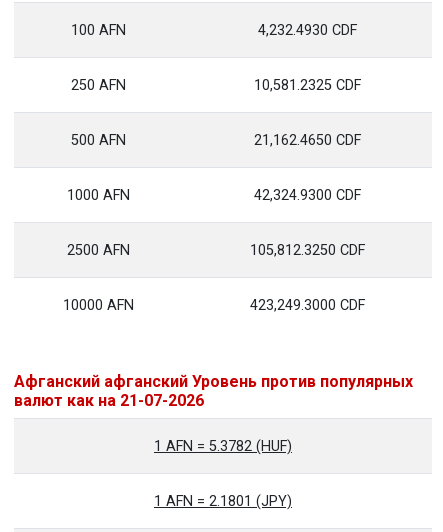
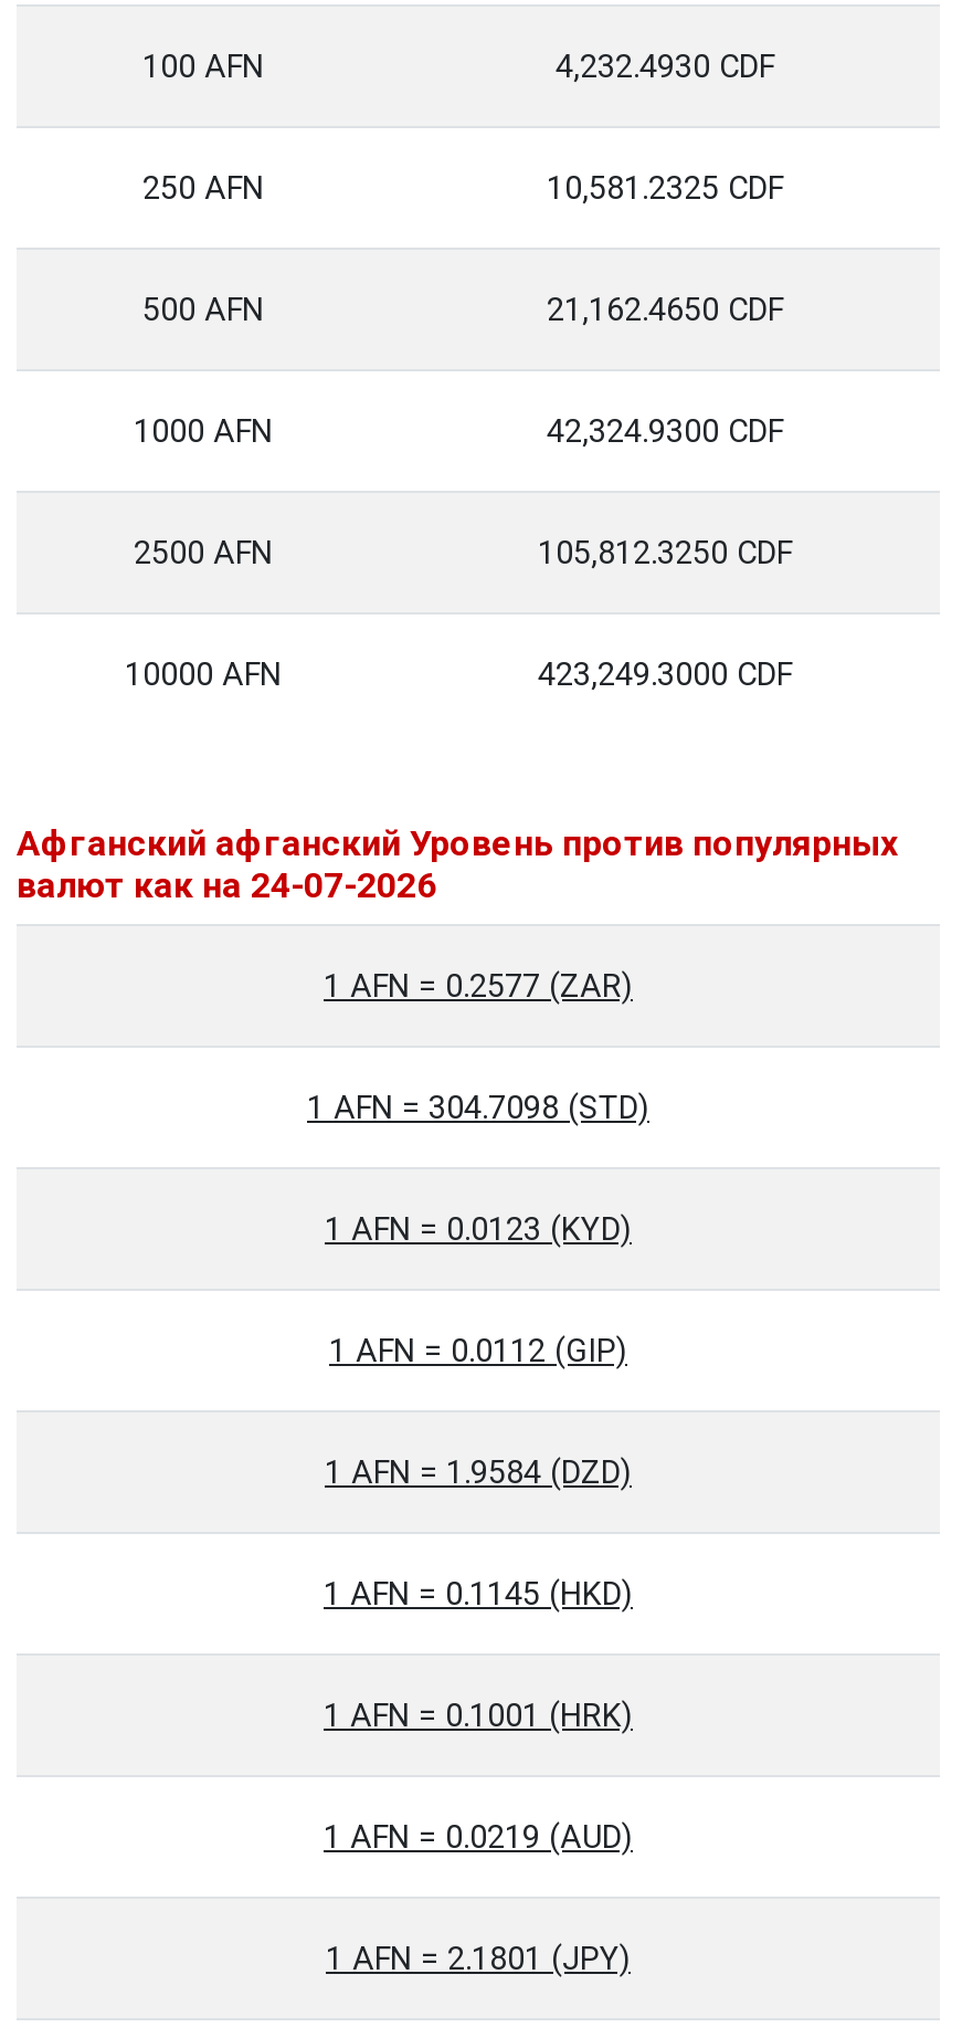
- валют как на 21-07-2026
- 1 AFN = 5.3782 (HUF)
+ валют как на 24-07-2026
+ 1 AFN = 0.2577 (ZAR)
+ 1 AFN = 304.7098 (STD)
+ 1 AFN = 0.0123 (KYD)
+ 1 AFN = 0.0112 (GIP)
+ 1 AFN = 1.9584 (DZD)
+ 1 AFN = 0.1145 (HKD)
+ 1 AFN = 0.1001 (HRK)
+ 1 AFN = 0.0219 (AUD)
